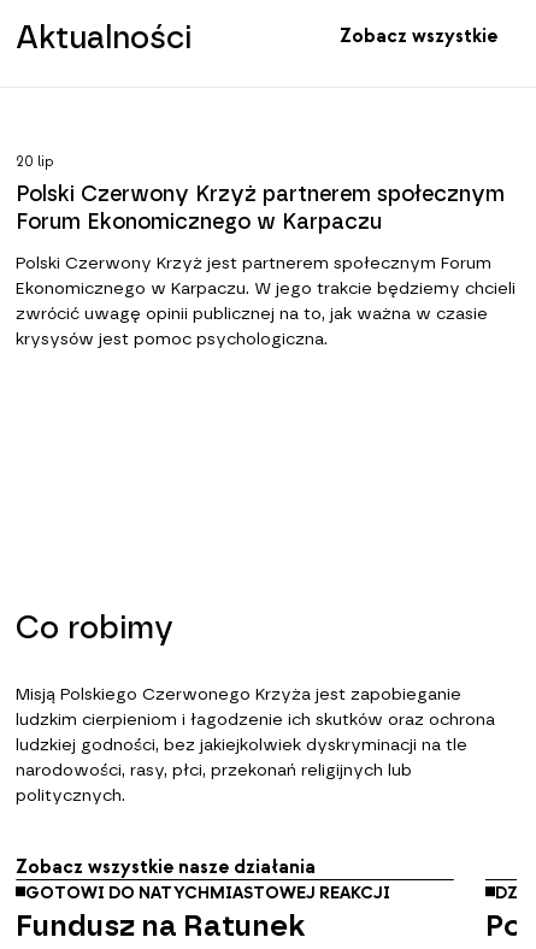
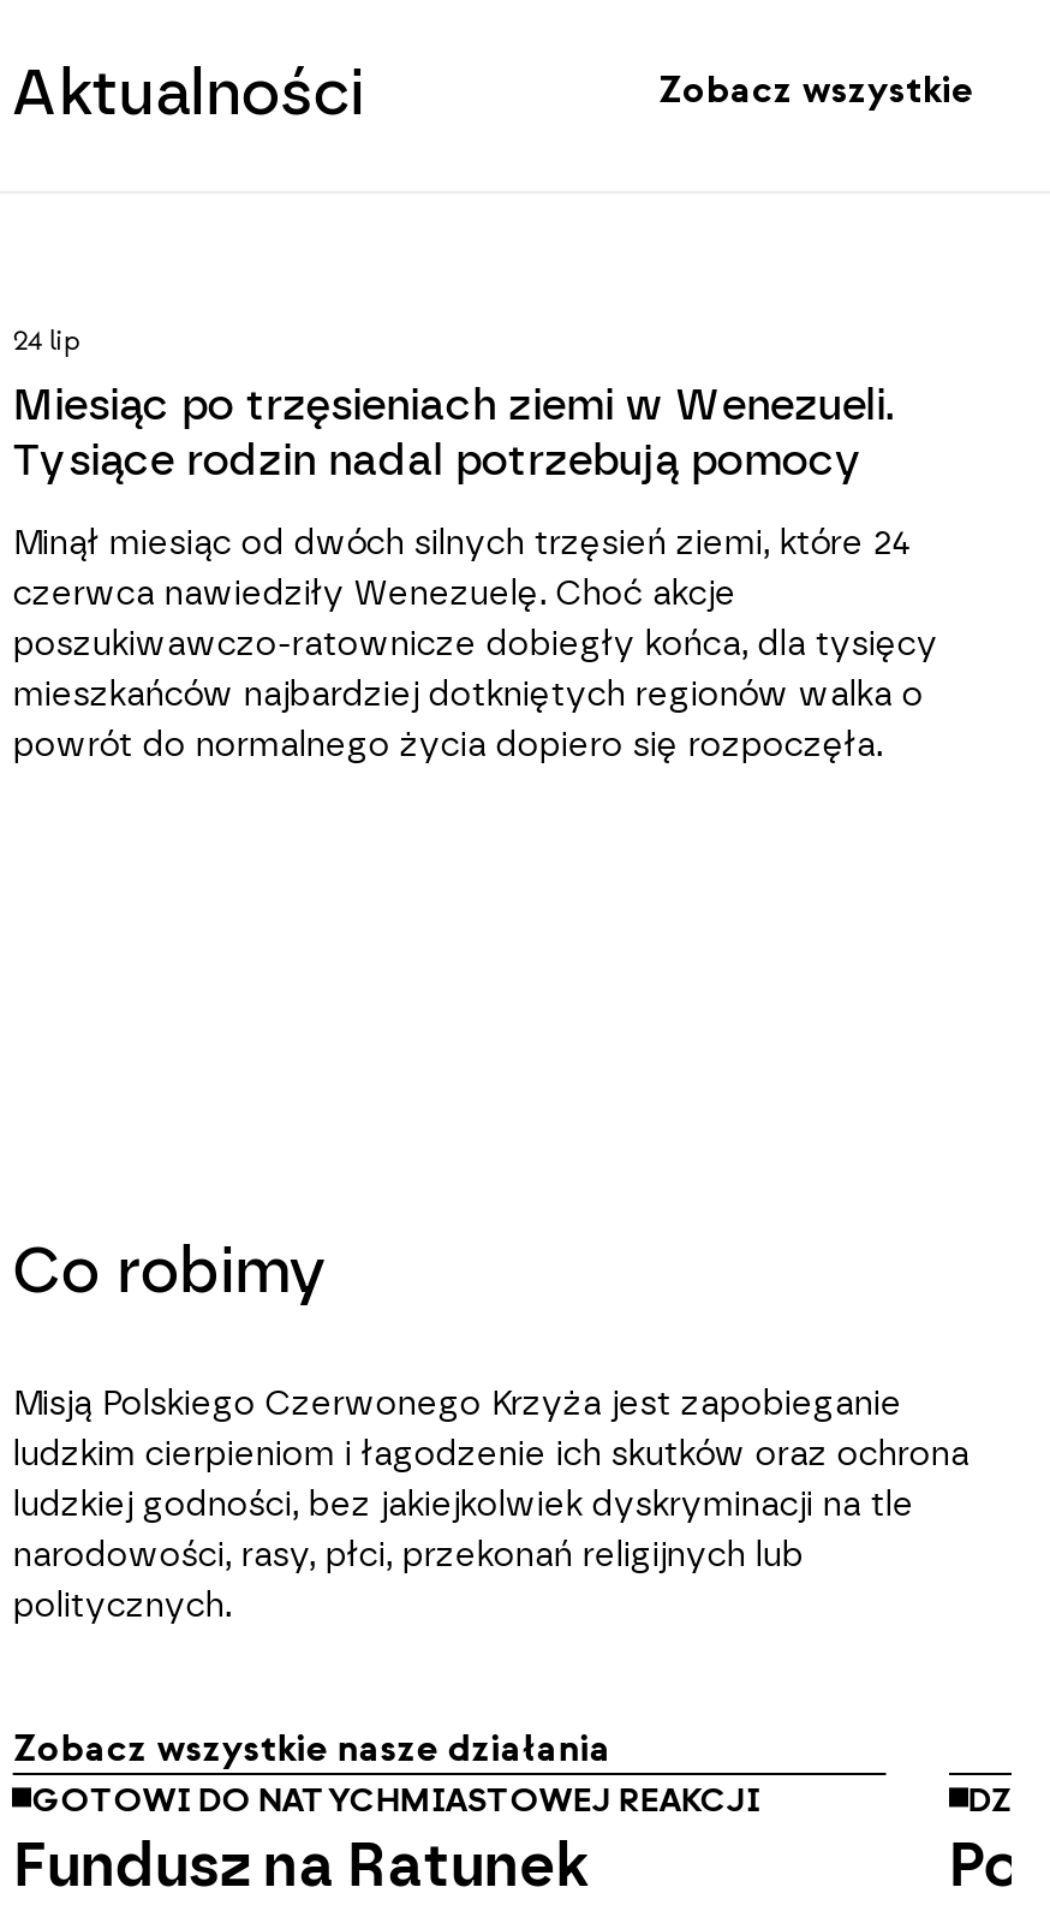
- 20 lip
- Polski Czerwony Krzyż partnerem społecznym
- Forum Ekonomicznego w Karpaczu
+ 24 lip
+ Miesiąc po trzęsieniach ziemi w Wenezueli.
+ Tysiące rodzin nadal potrzebują pomocy

- Polski Czerwony Krzyż jest partnerem społecznym Forum
- Ekonomicznego w Karpaczu. W jego trakcie będziemy chcieli
- zwrócić uwagę opinii publicznej na to, jak ważna w czasie
- krysysów jest pomoc psychologiczna.
+ Minął miesiąc od dwóch silnych trzęsień ziemi, które 24
+ czerwca nawiedziły Wenezuelę. Choć akcje
+ poszukiwawczo-ratownicze dobiegły końca, dla tysięcy
+ mieszkańców najbardziej dotkniętych regionów walka o
+ powrót do normalnego życia dopiero się rozpoczęła.
